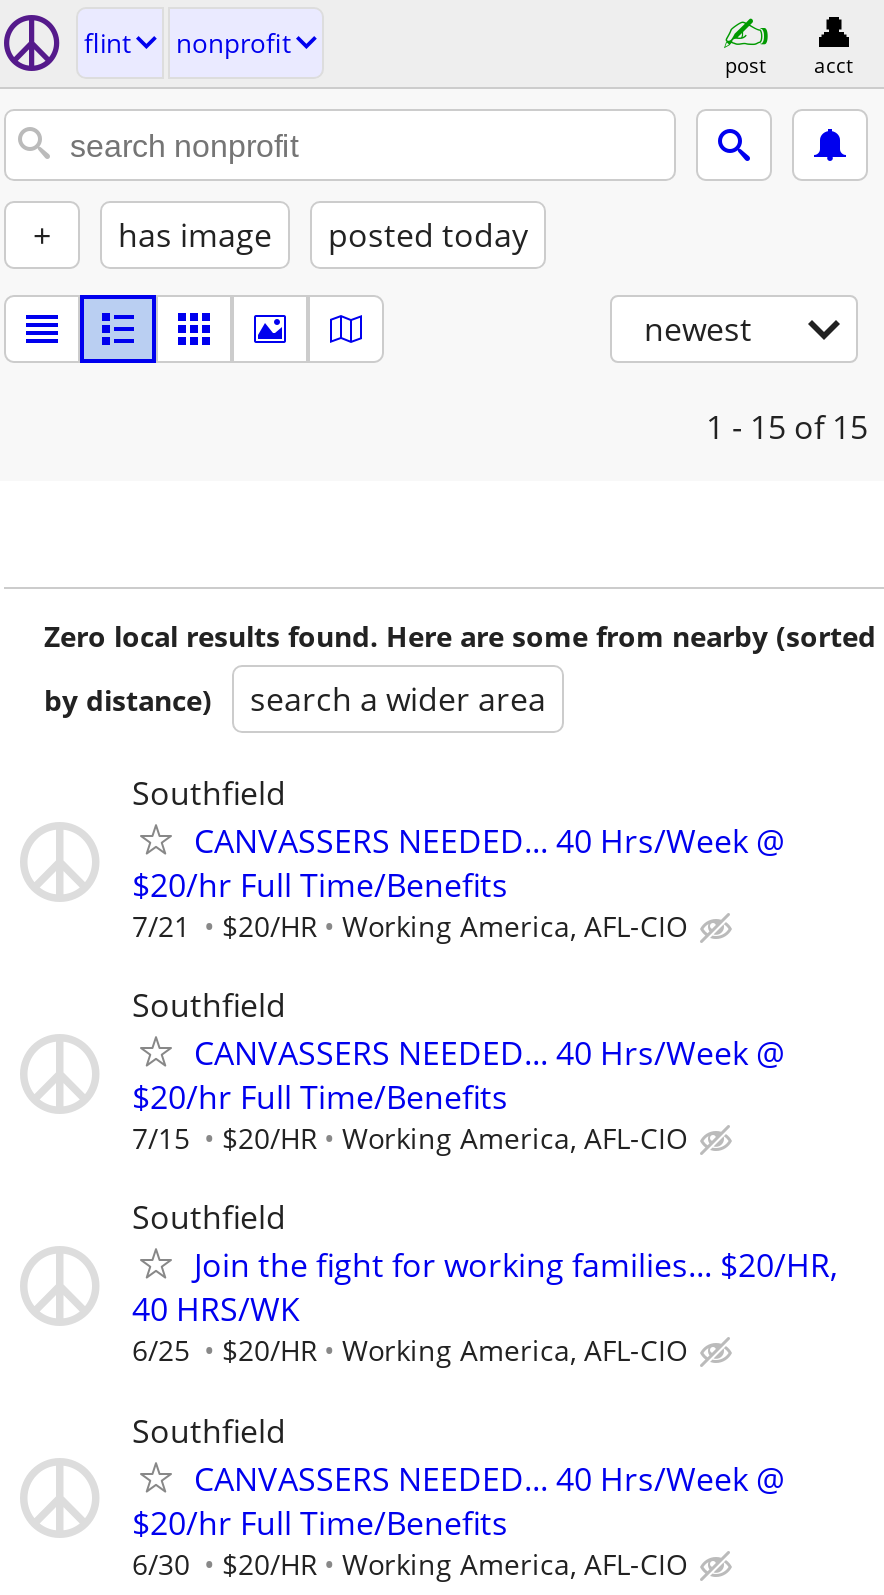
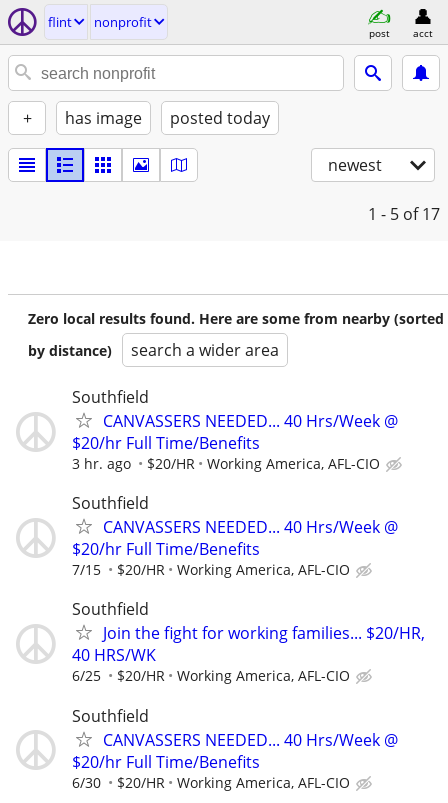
- 1 - 15 of 15
+ 1 - 5 of 17

- 7/21 $20/HR Working America, AFL-CIO
+ 3 hr. ago $20/HR Working America, AFL-CIO
